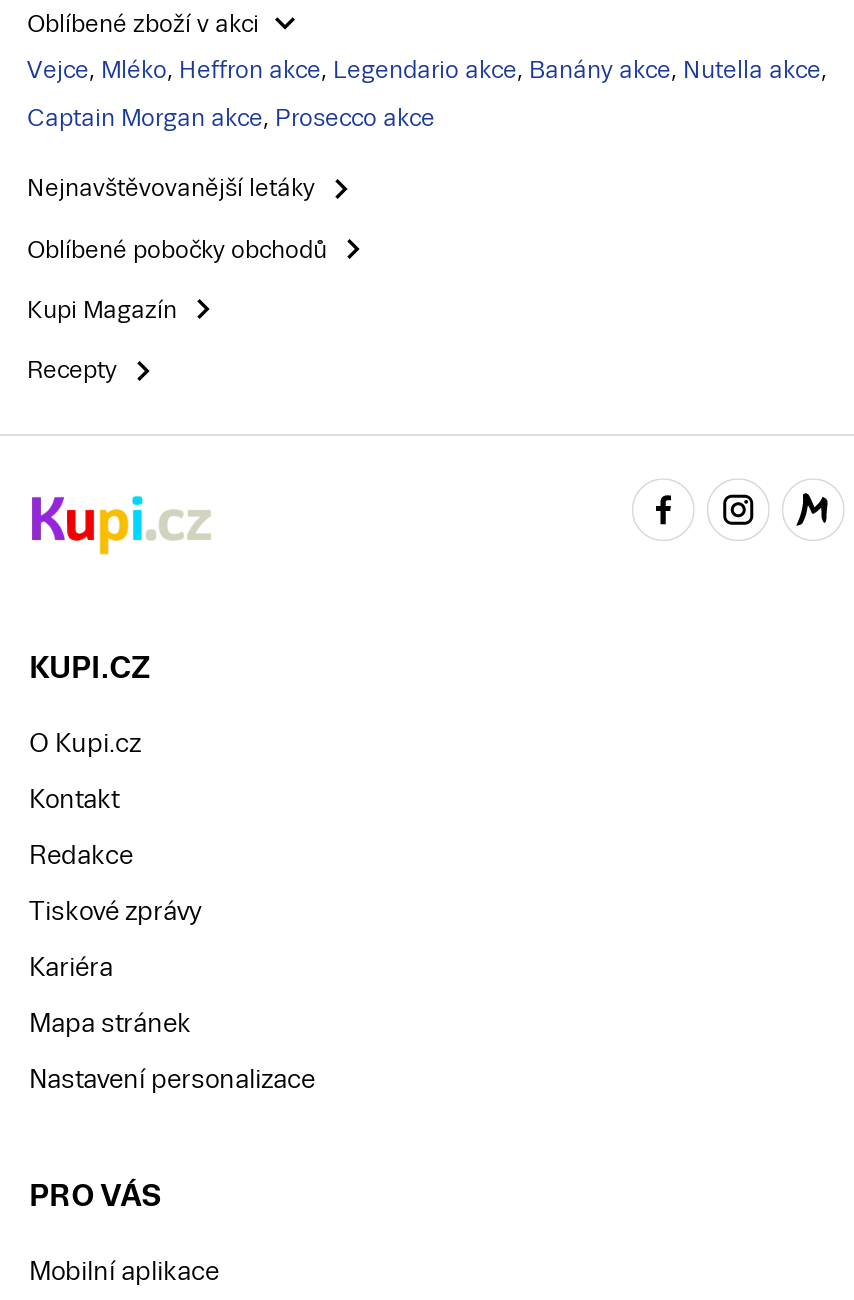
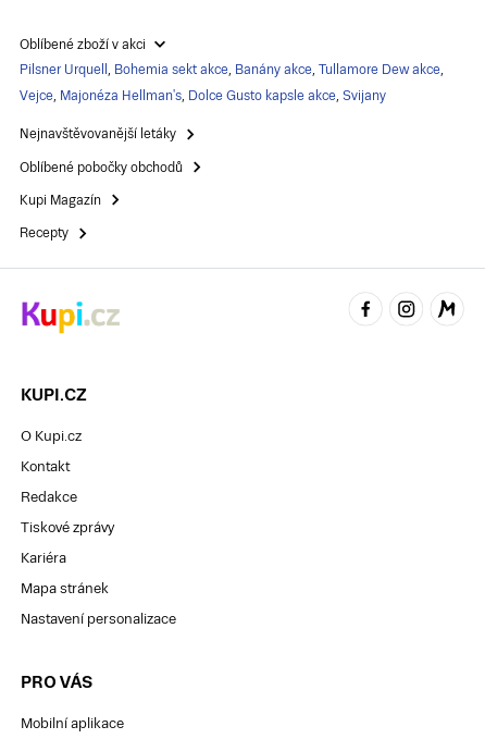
- Vejce, Mléko, Heffron akce, Legendario akce, Banány akce, Nutella akce,
+ Pilsner Urquell, Bohemia sekt akce, Banány akce, Tullamore Dew akce,

- Captain Morgan akce, Prosecco akce
+ Vejce, Majonéza Hellman's, Dolce Gusto kapsle akce, Svijany
